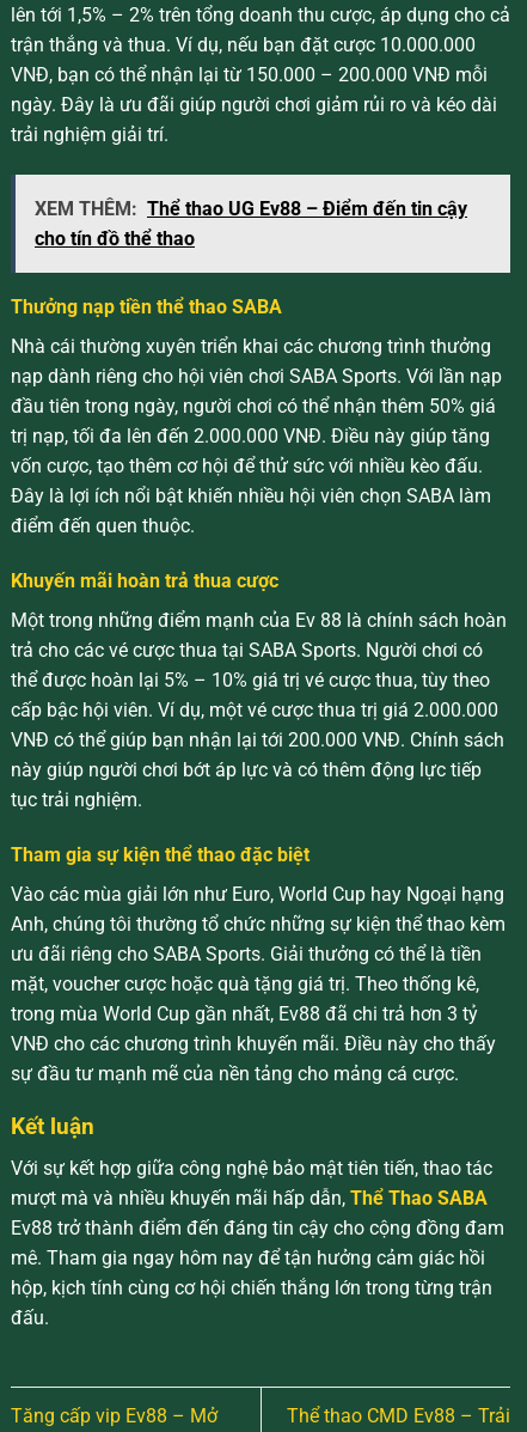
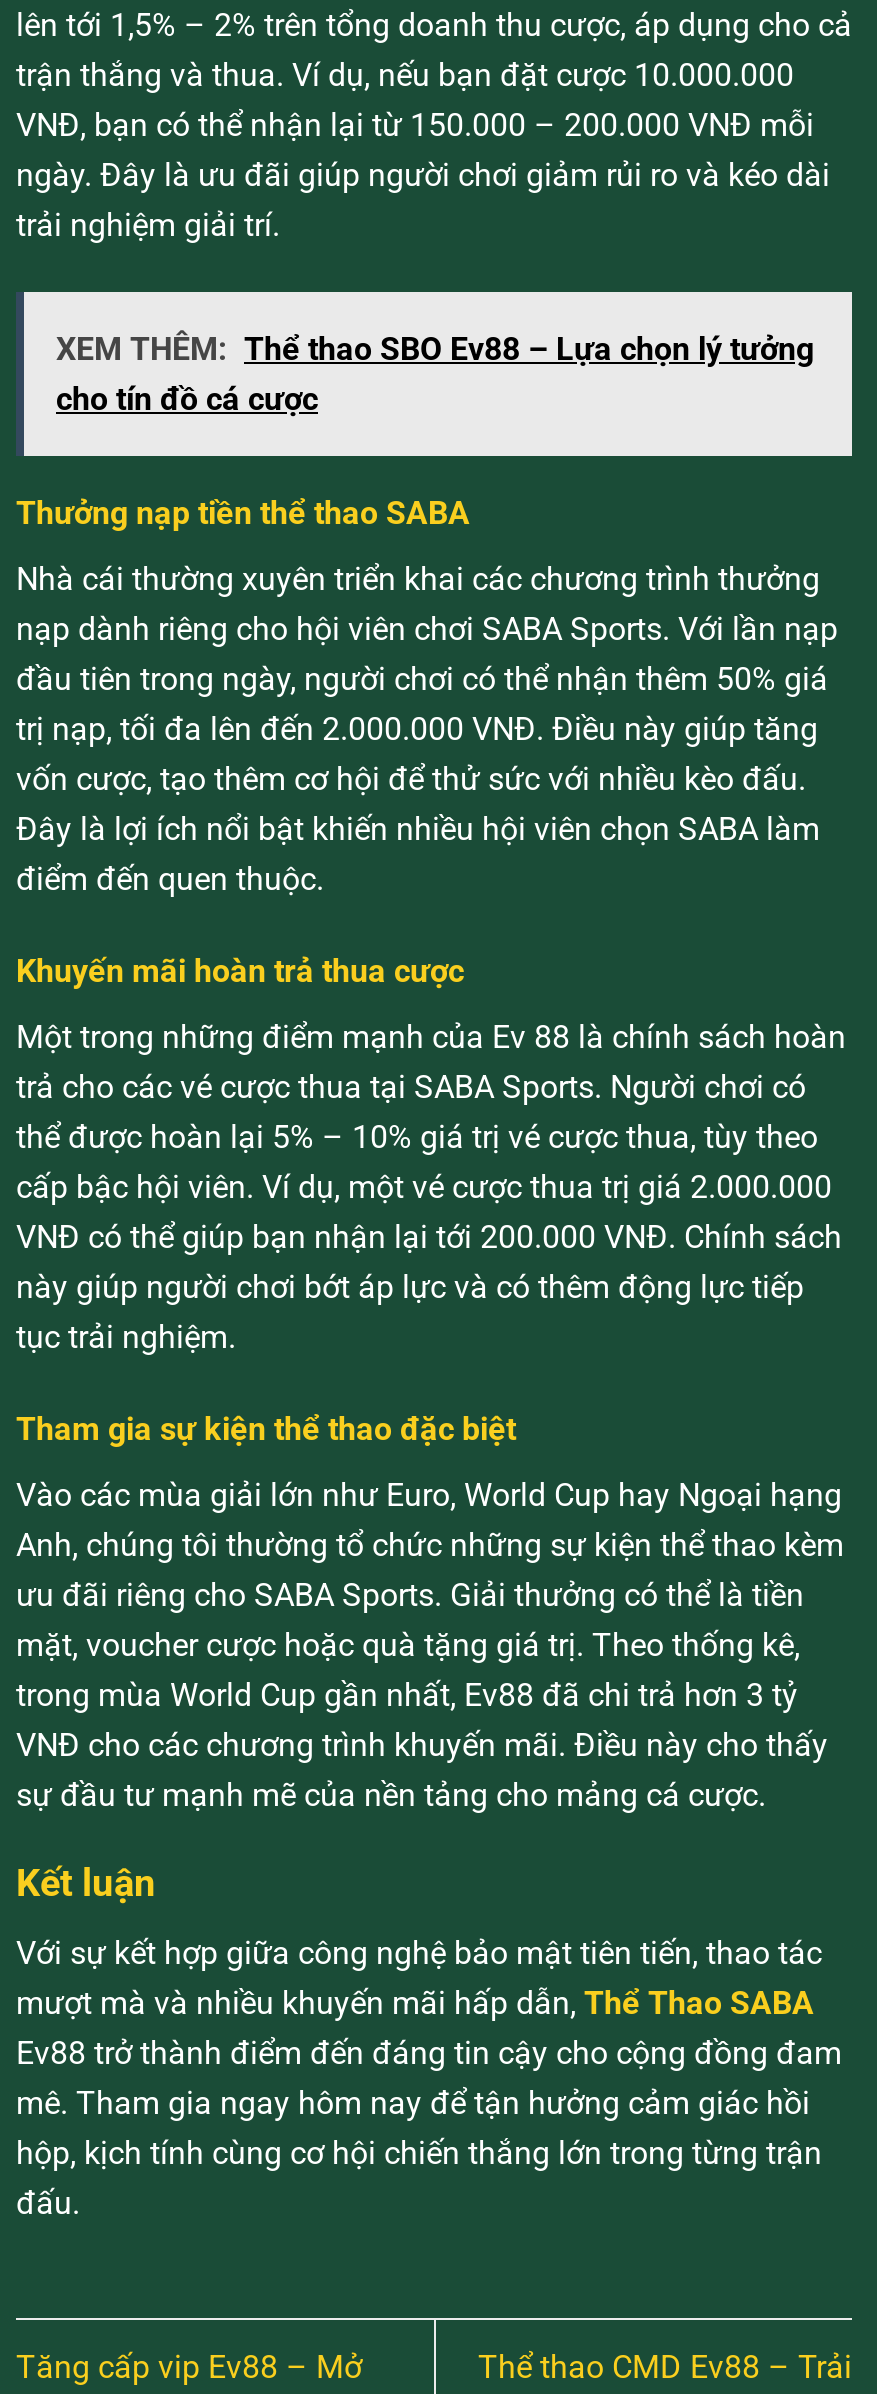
- XEM THÊM: Thể thao UG Ev88 – Điểm đến tin cậy
+ XEM THÊM: Thể thao SBO Ev88 – Lựa chọn lý tưởng

- cho tín đồ thể thao
+ cho tín đồ cá cược
